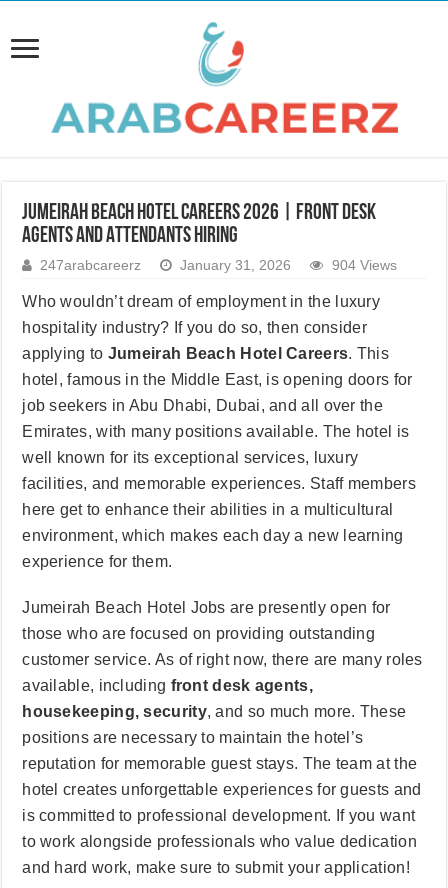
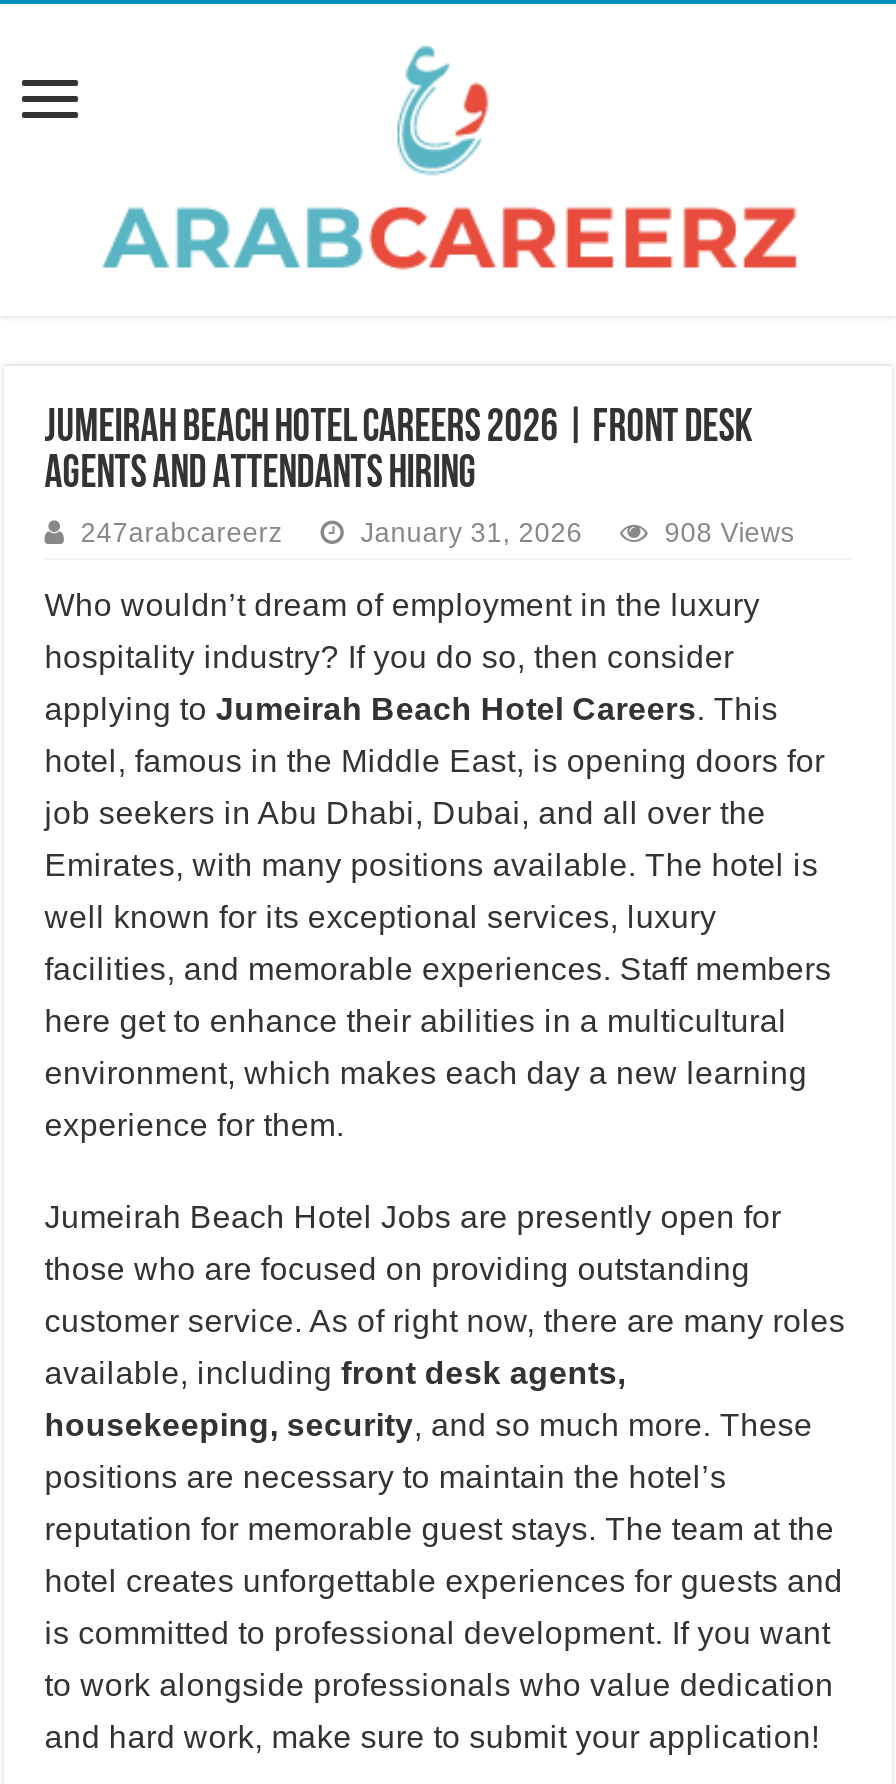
- 904 Views
+ 908 Views
